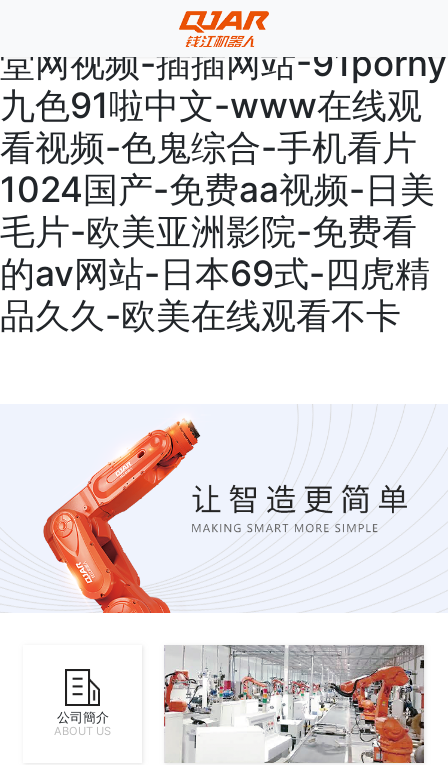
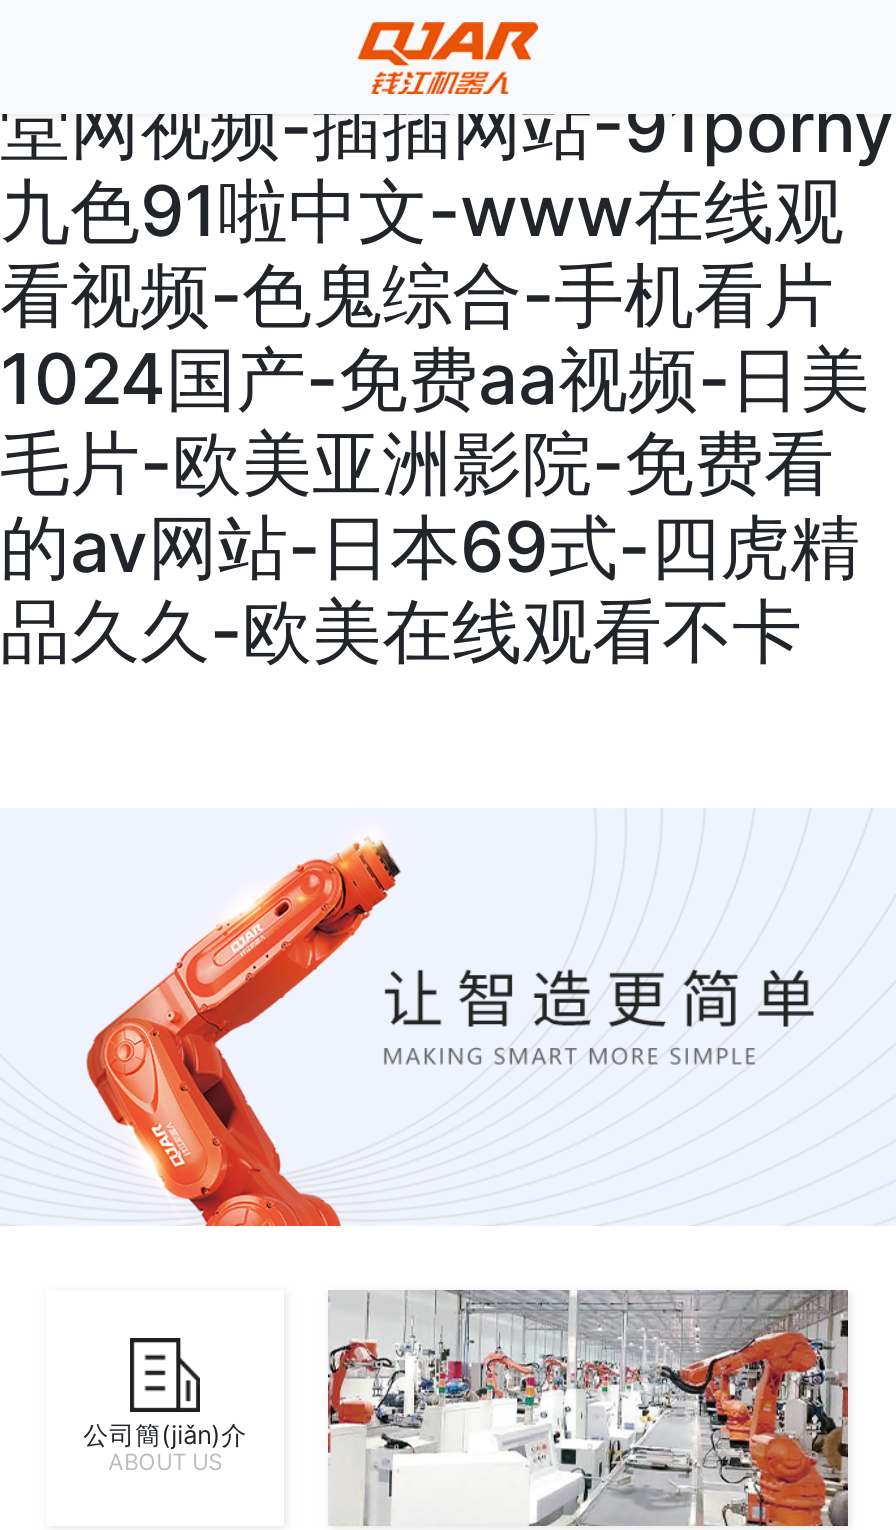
- 公司簡介
+ 公司簡(jiǎn)介
